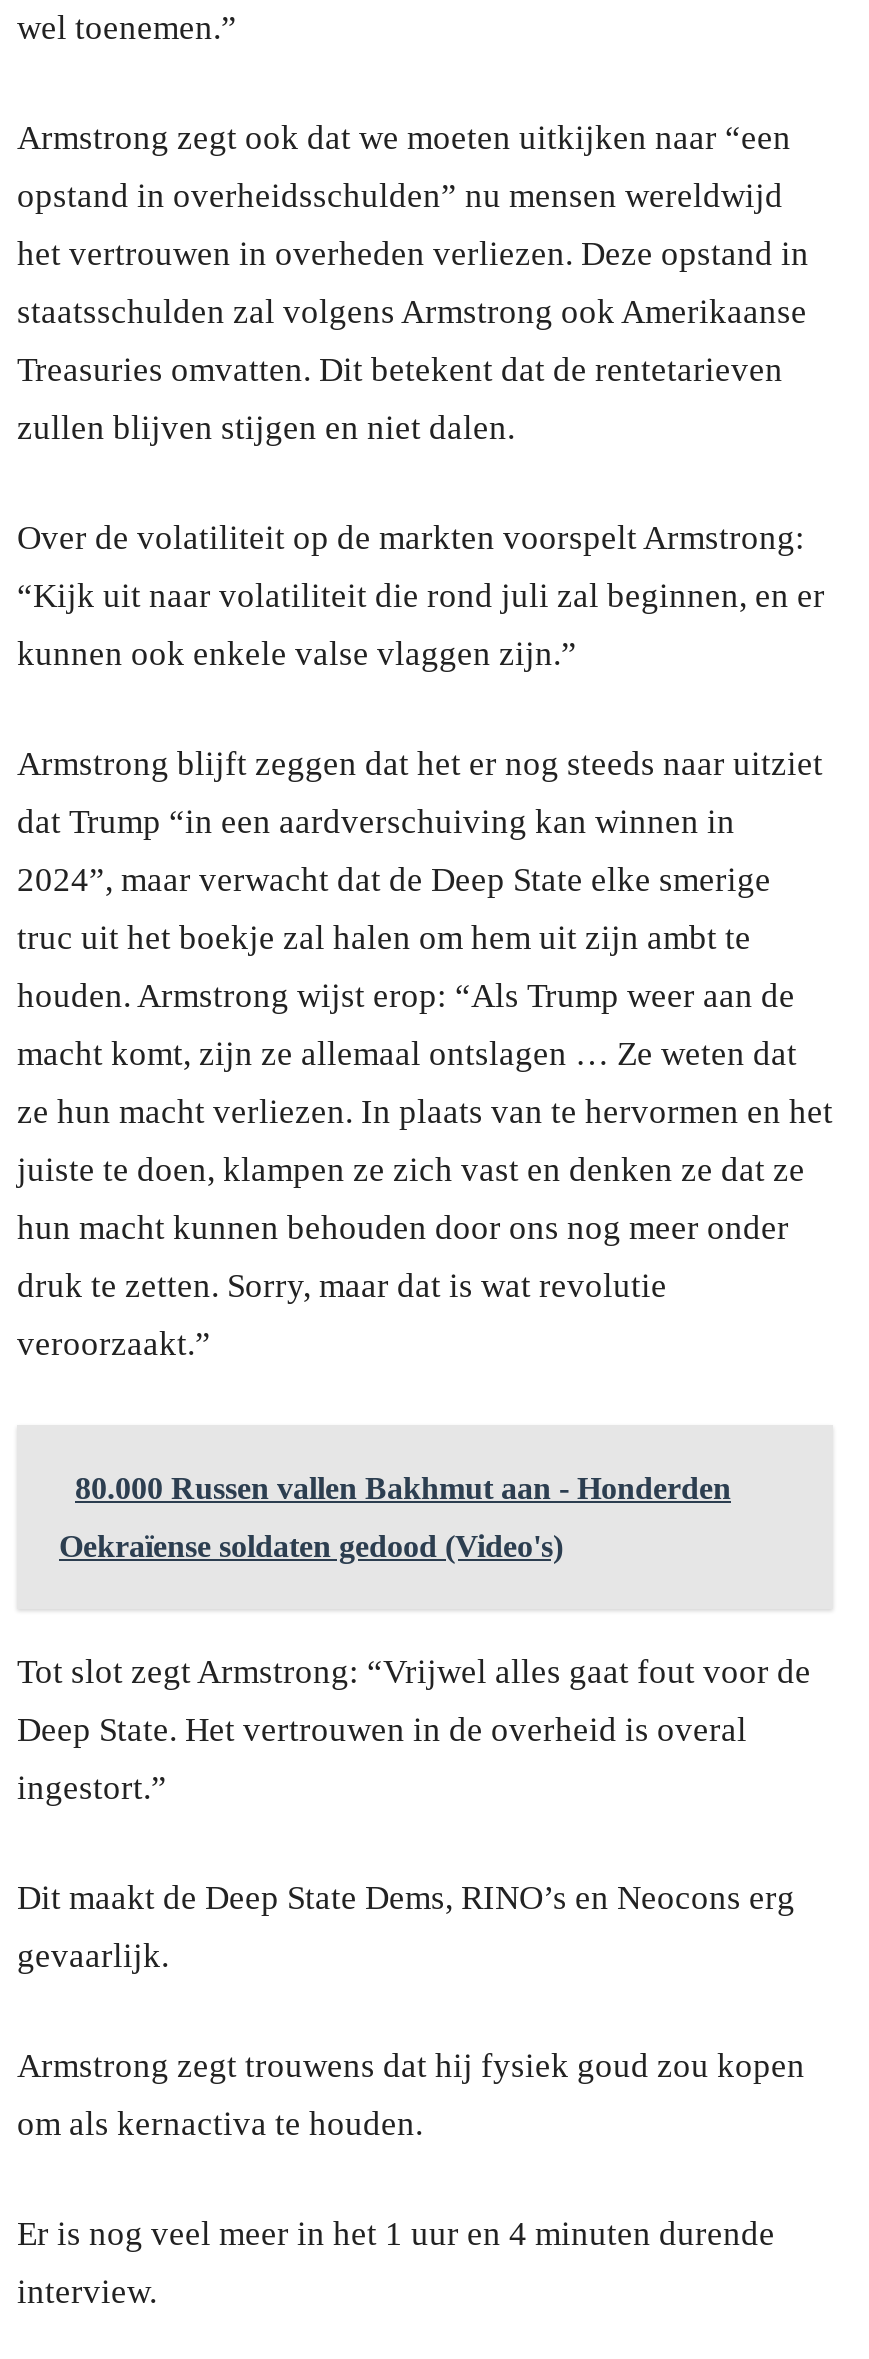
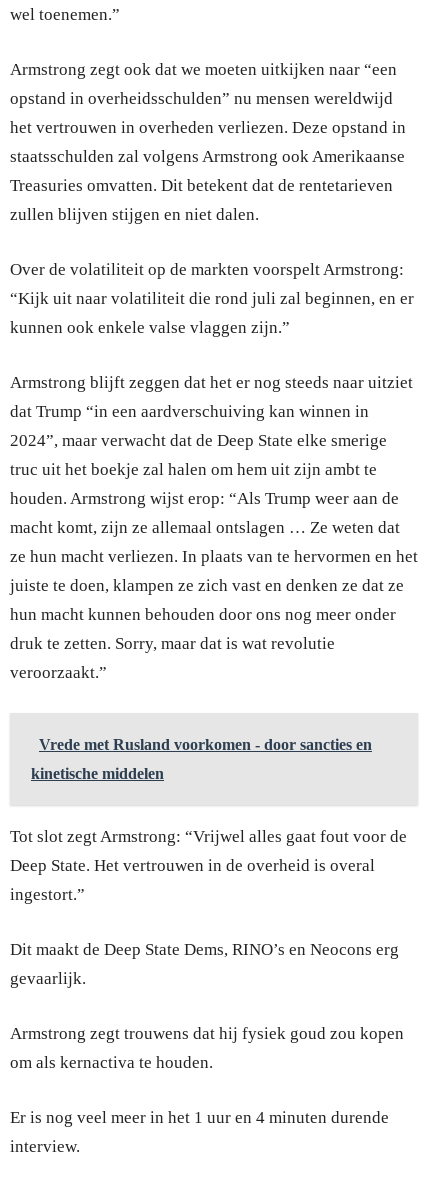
- 80.000 Russen vallen Bakhmut aan - Honderden
+ Vrede met Rusland voorkomen - door sancties en

- Oekraïense soldaten gedood (Video's)
+ kinetische middelen
